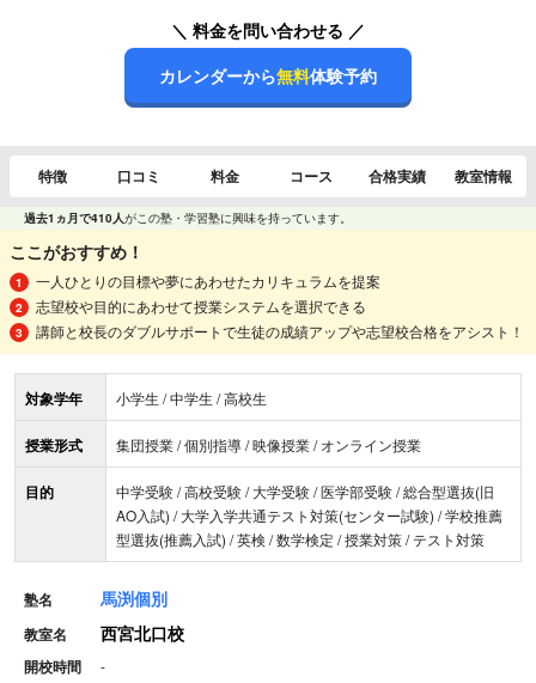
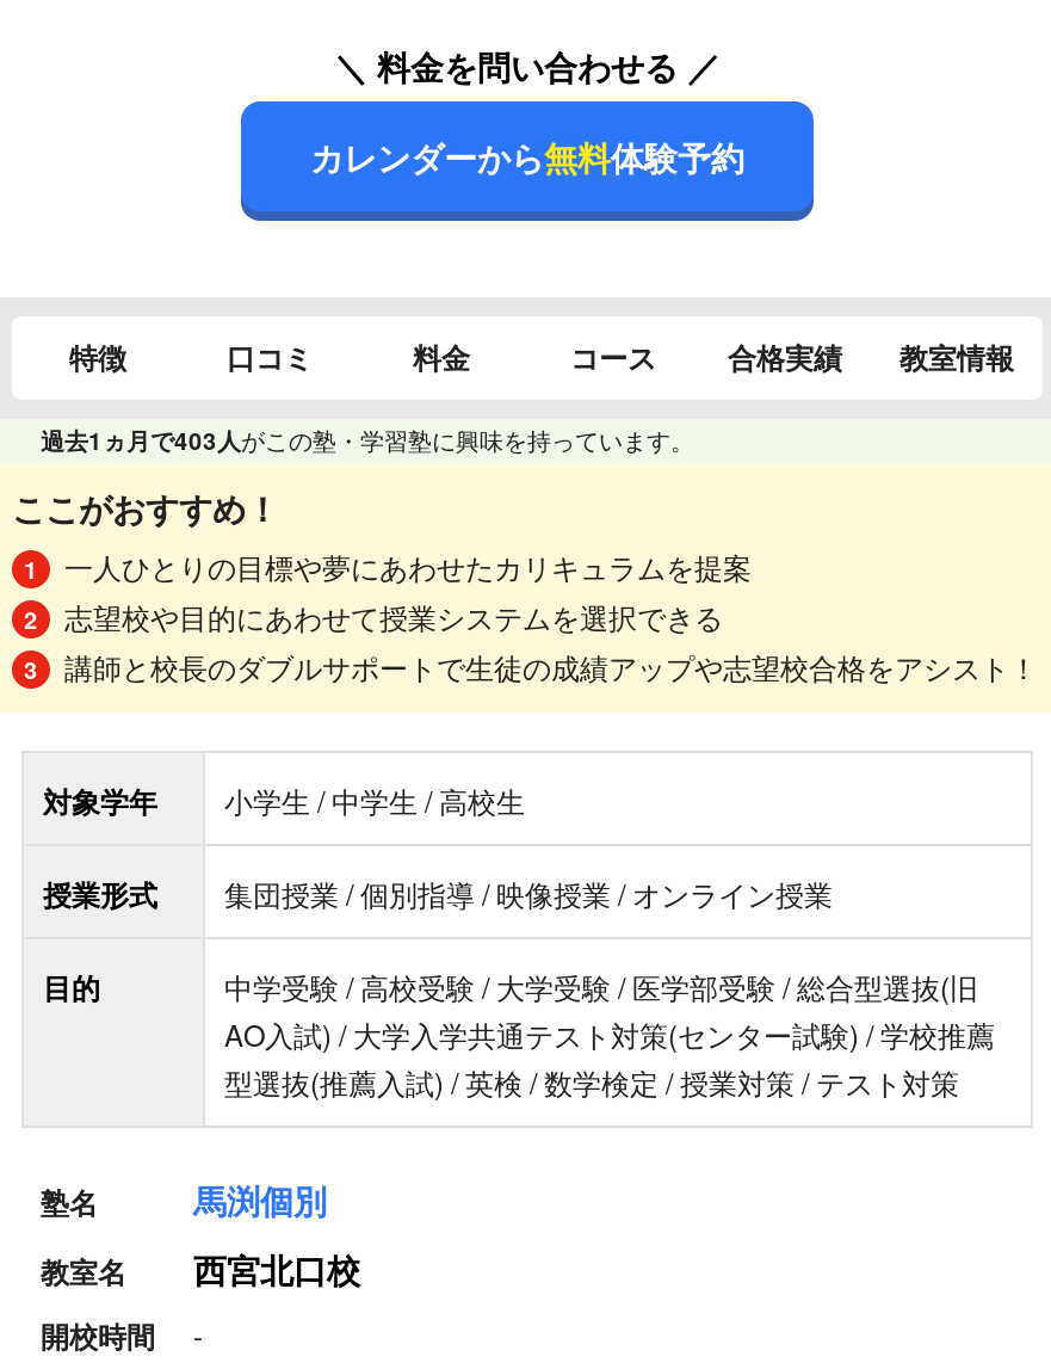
- 過去1ヵ月で410人がこの塾・学習塾に興味を持っています。
+ 過去1ヵ月で403人がこの塾・学習塾に興味を持っています。
